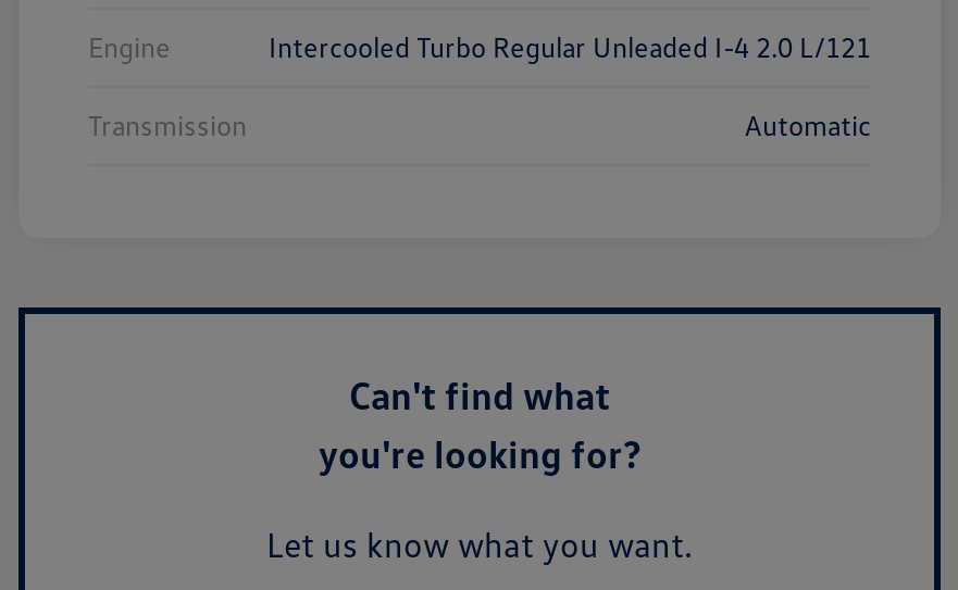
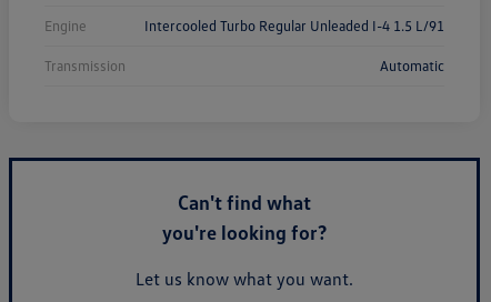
- Intercooled Turbo Regular Unleaded I-4 2.0 L/121
+ Intercooled Turbo Regular Unleaded I-4 1.5 L/91
